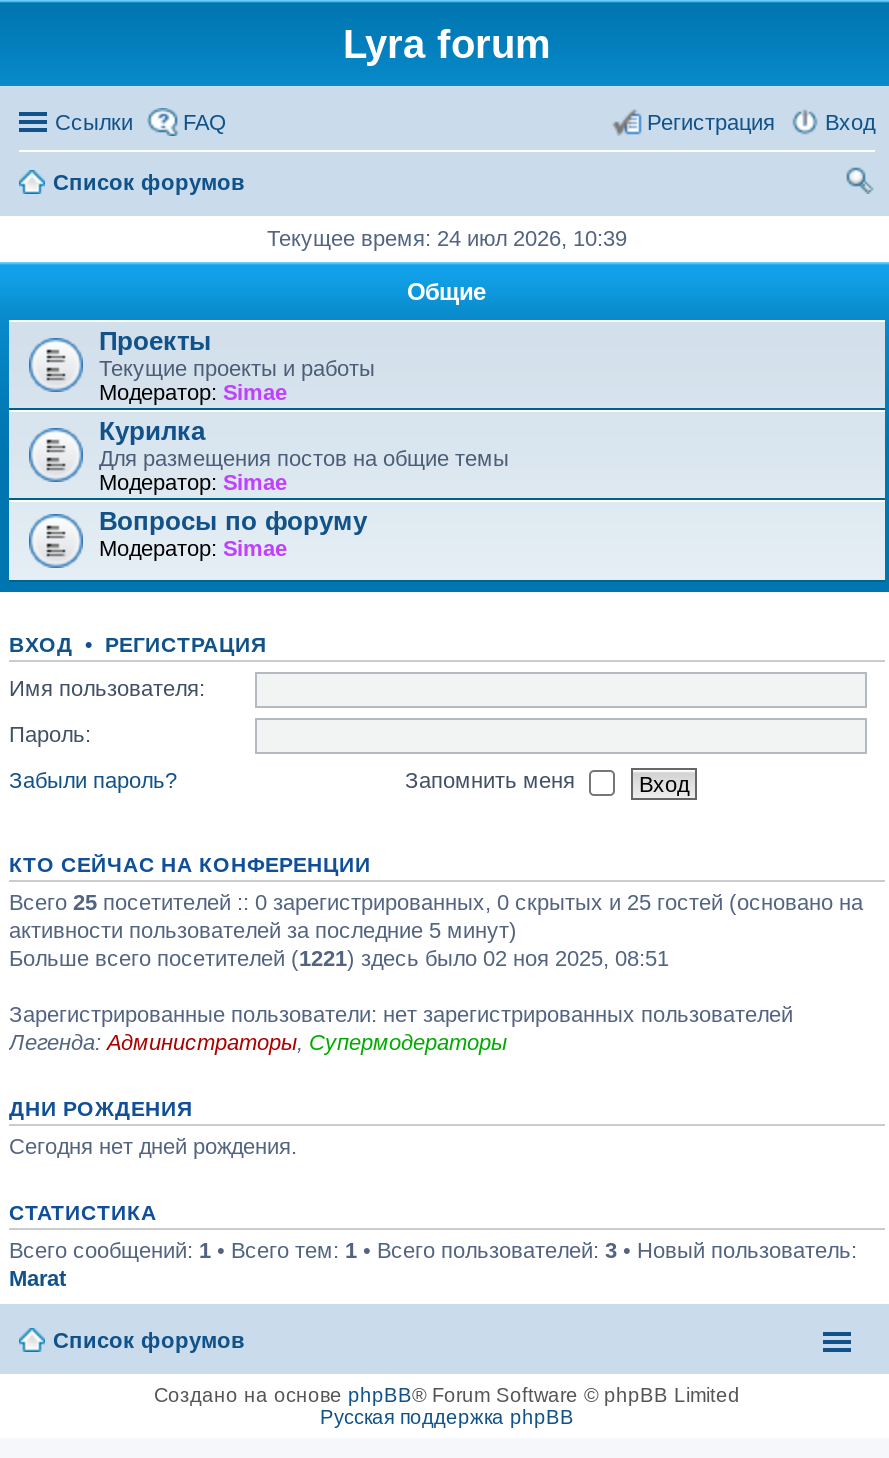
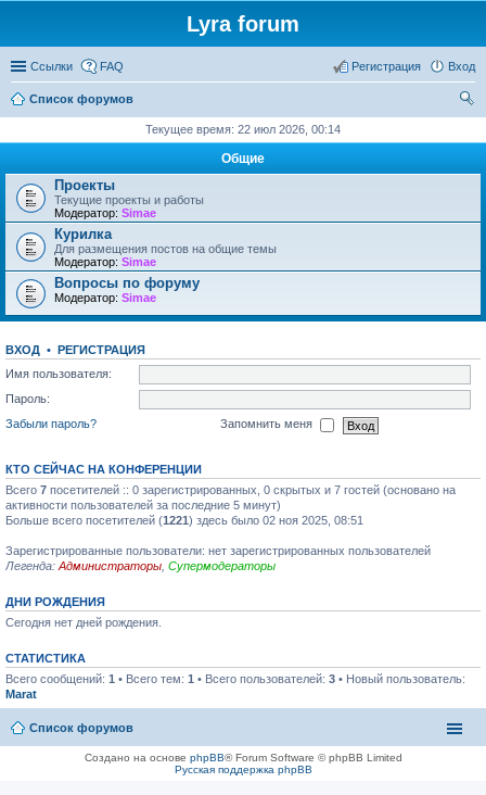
- Текущее время: 24 июл 2026, 10:39
+ Текущее время: 22 июл 2026, 00:14

- Всего 25 посетителей :: 0 зарегистрированных, 0 скрытых и 25 гостей (основано на
+ Всего 7 посетителей :: 0 зарегистрированных, 0 скрытых и 7 гостей (основано на
